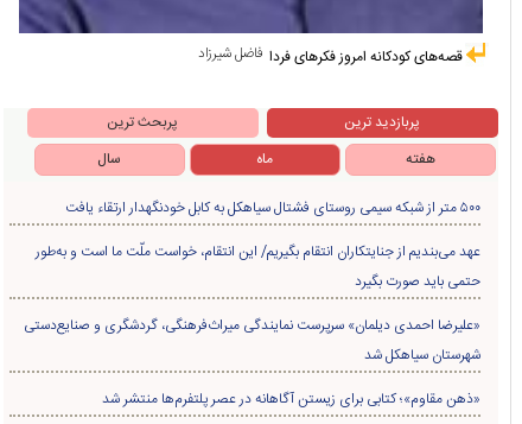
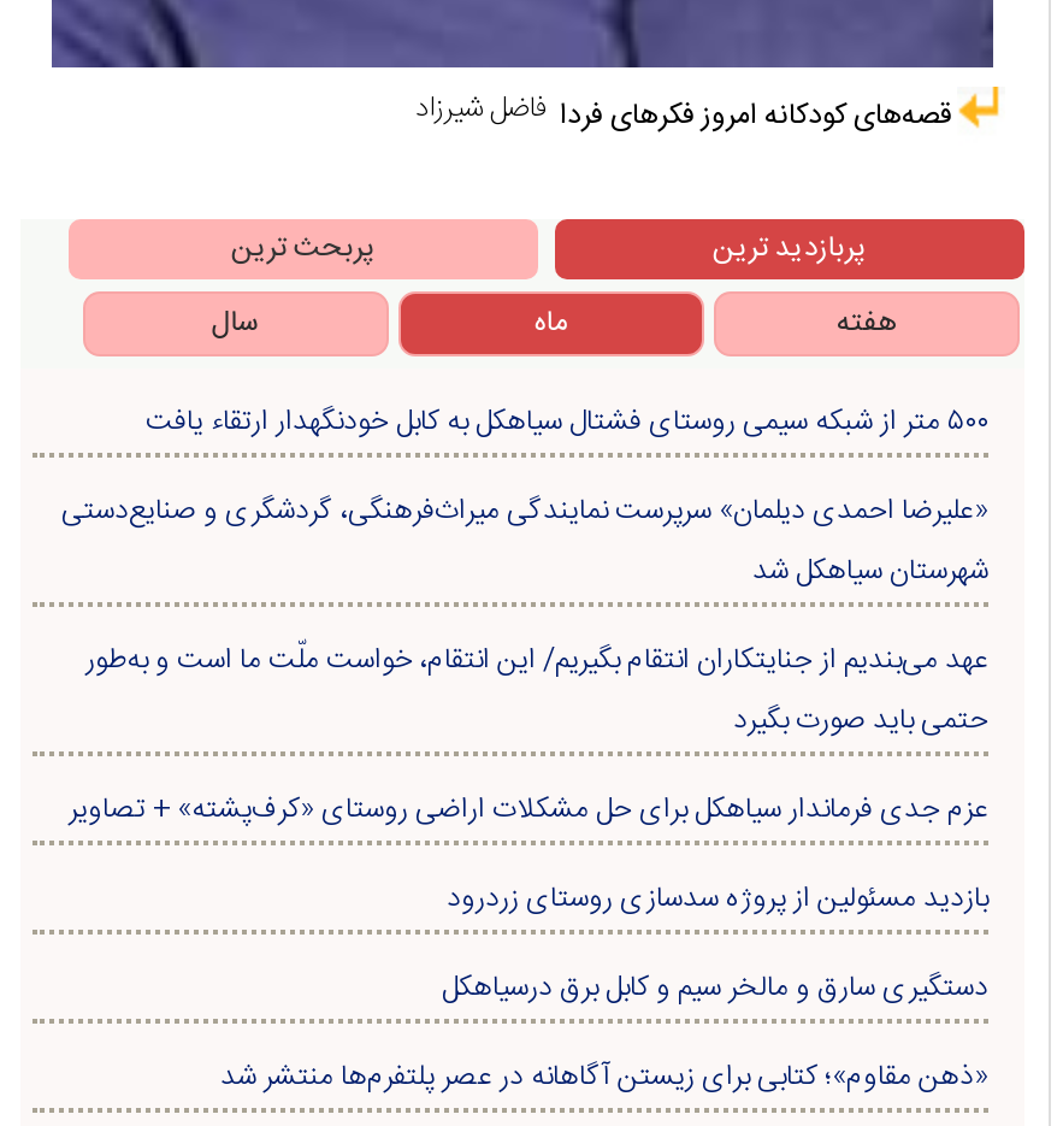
+ عزم جدی فرماندار سیاهکل برای حل مشکلات اراضی روستای «کرف‌پشته» + تصاویر
+ بازدید مسئولین از پروژه سدسازی روستای زردرود
+ دستگیری سارق و مالخر سیم و کابل برق درسیاهکل

moved up: «علیرضا احمدی دیلمان» سرپرست نمایندگی میراث‌فرهنگی، گردشگری و صنایع‌دستی | شهرستان سیاهکل شد
